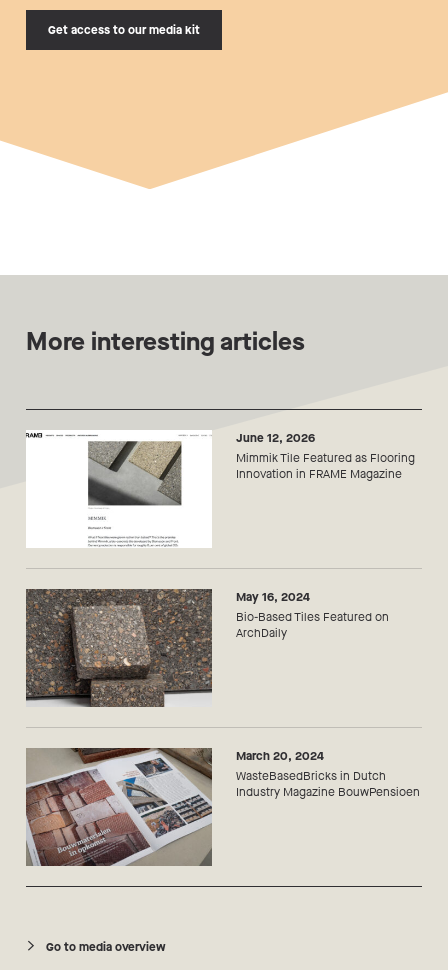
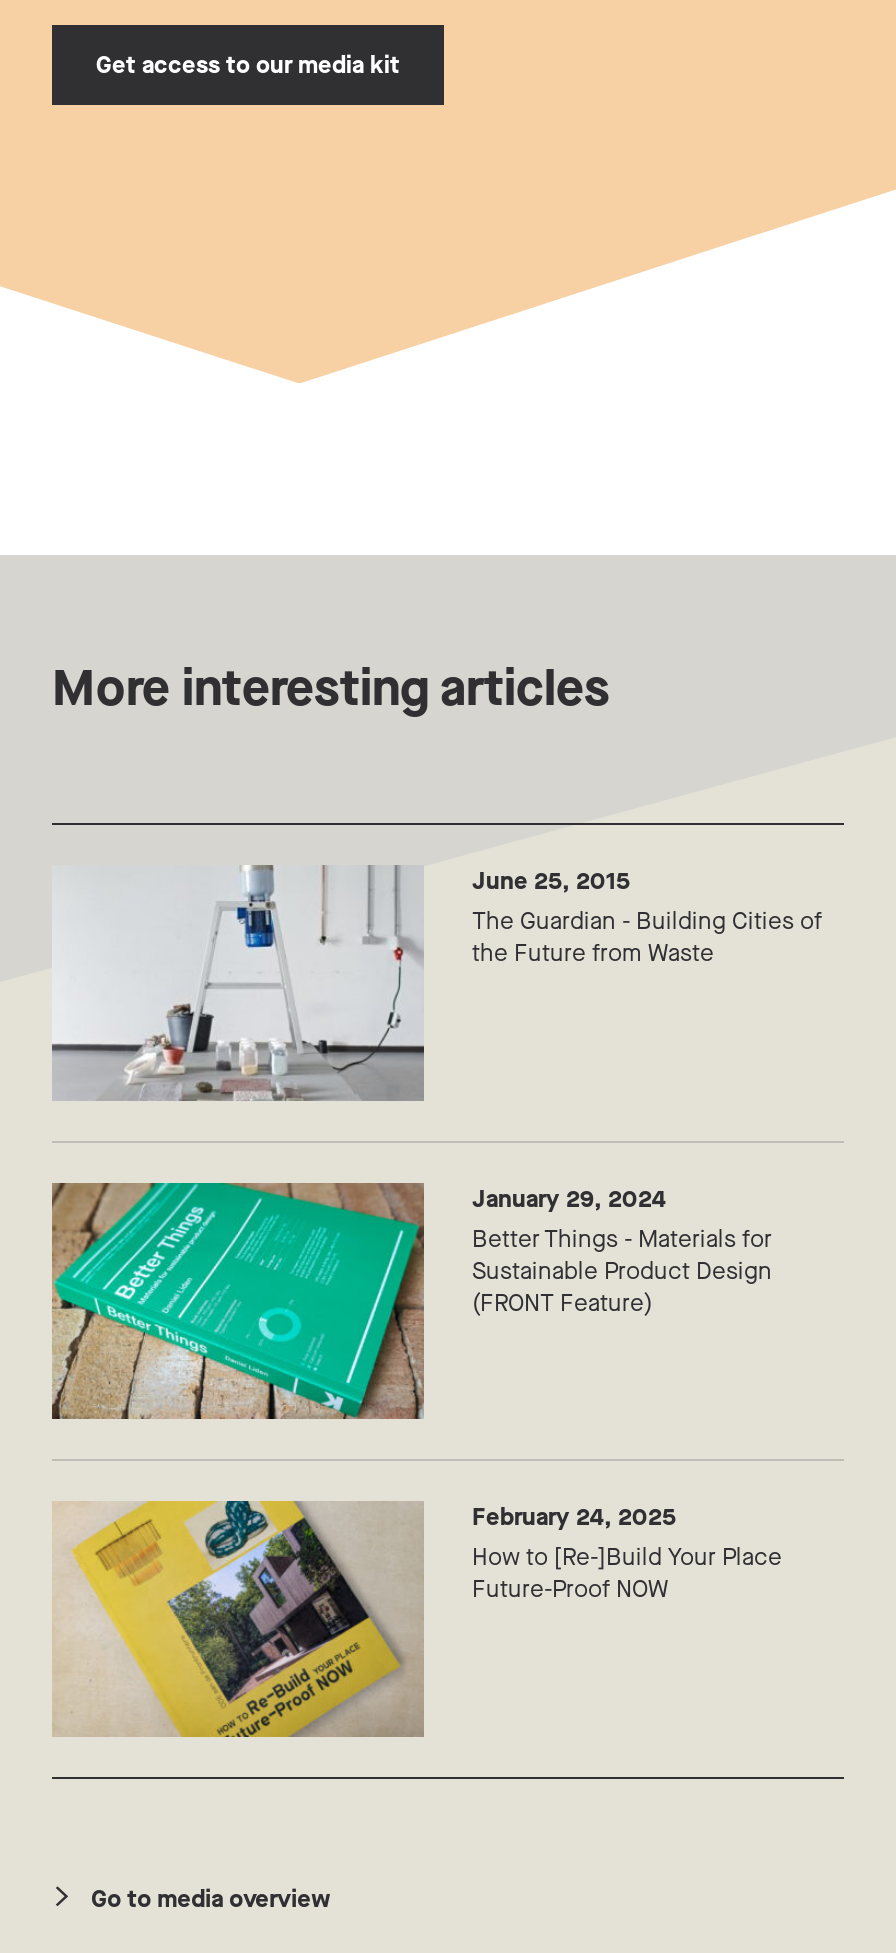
- [image]
- June 12, 2026
- Mimmik Tile Featured as Flooring
- Innovation in FRAME Magazine
+ [image]
+ June 25, 2015
+ The Guardian - Building Cities of
+ the Future from Waste

- [image]
- May 16, 2024
- Bio-Based Tiles Featured on
- ArchDaily
+ [image]
+ January 29, 2024
+ Better Things - Materials for
+ Sustainable Product Design
+ (FRONT Feature)

- [image]
- March 20, 2024
- WasteBasedBricks in Dutch
- Industry Magazine BouwPensioen
+ [image]
+ February 24, 2025
+ How to [Re-]Build Your Place
+ Future-Proof NOW
